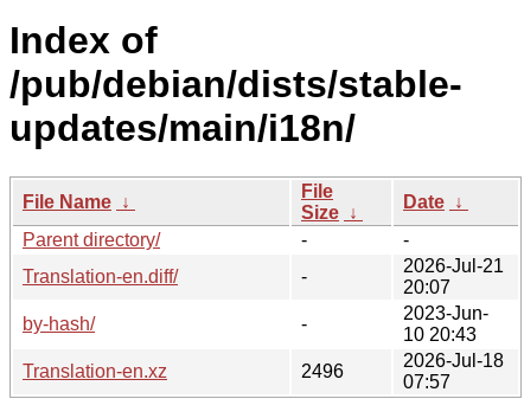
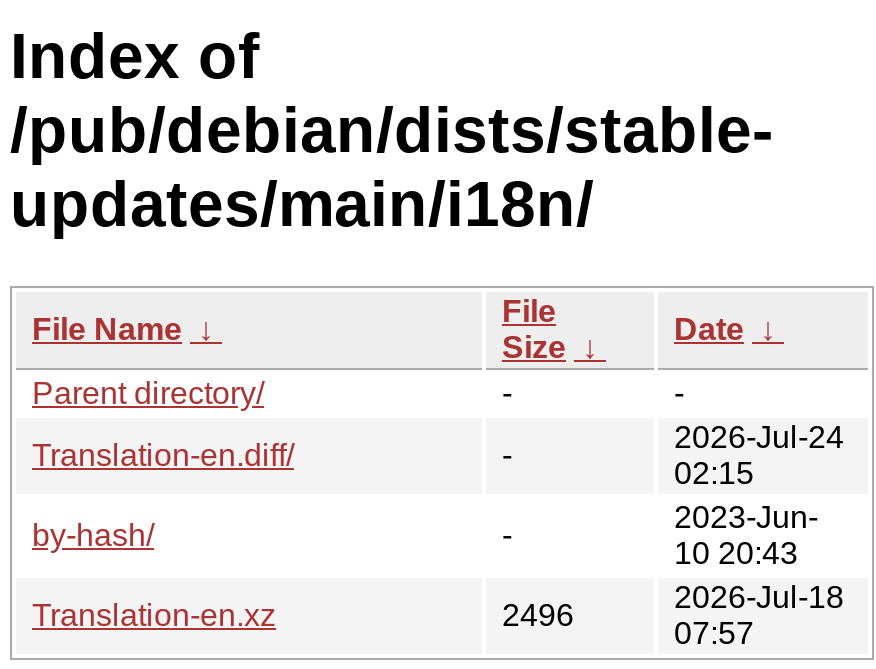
- 2026-Jul-21
- 20:07
+ 2026-Jul-24
+ 02:15
